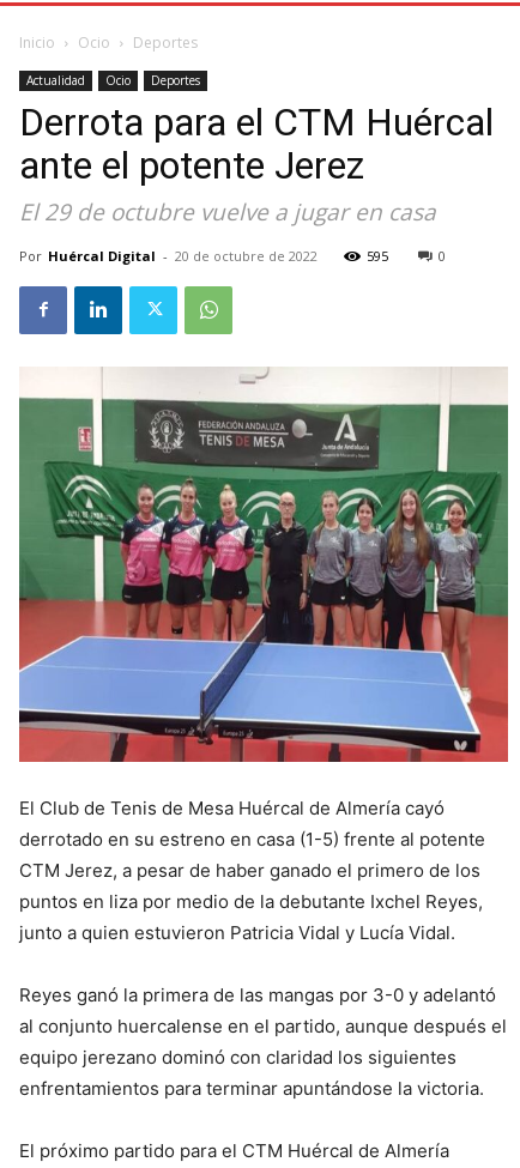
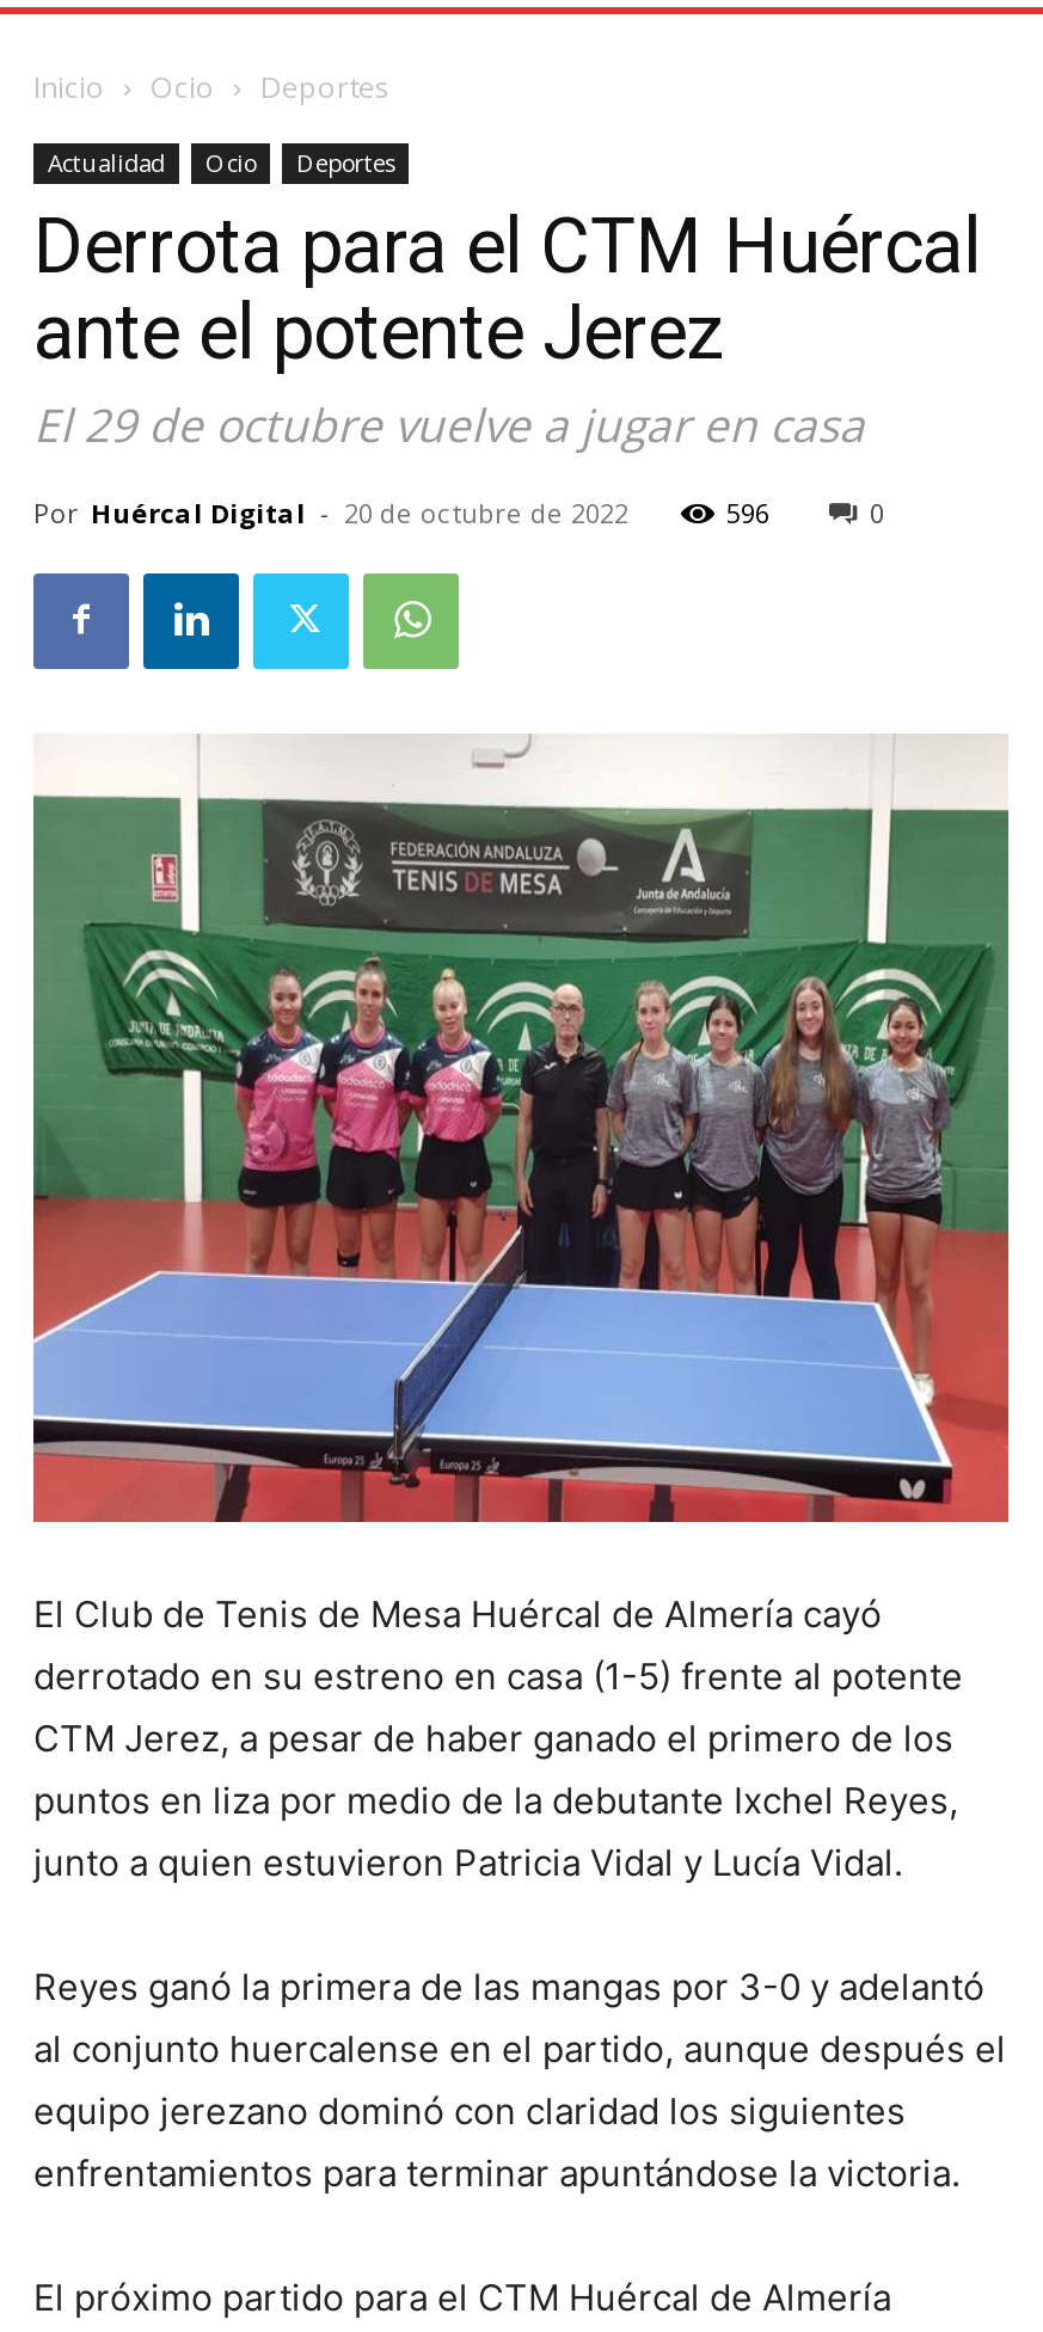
- 595
+ 596
